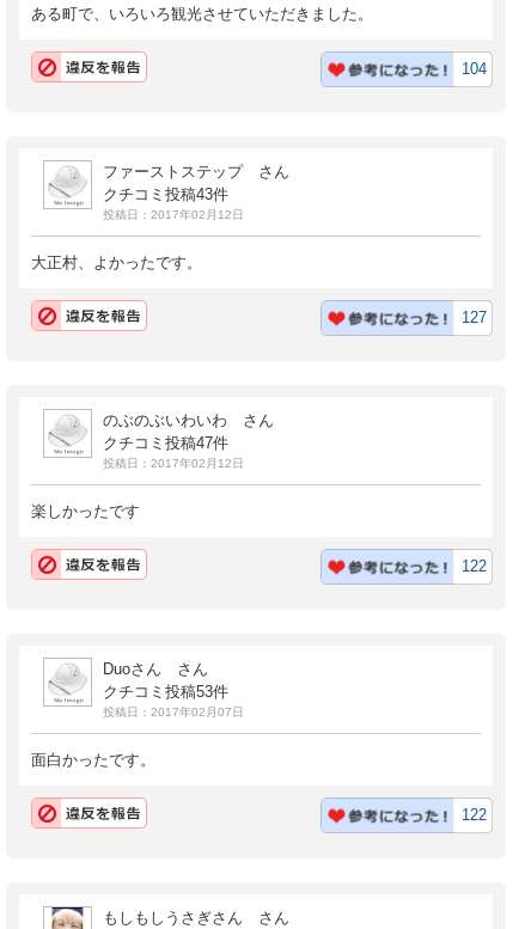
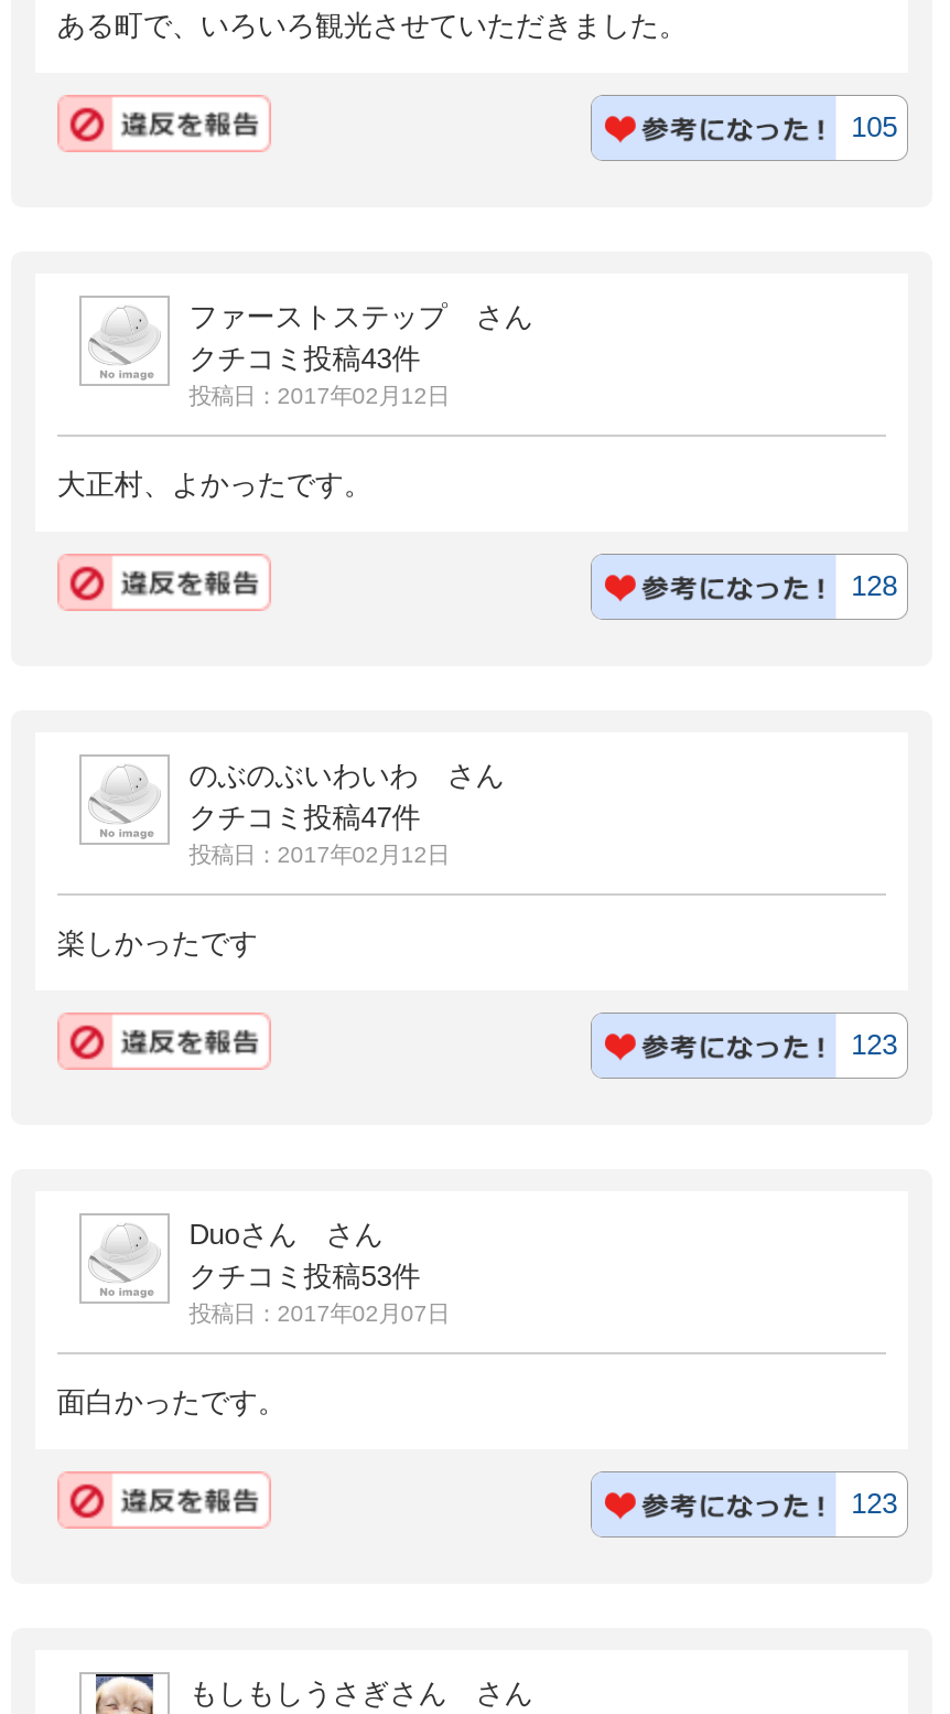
- 104
+ 105

- 127
+ 128

- 122
+ 123

- 122
+ 123
